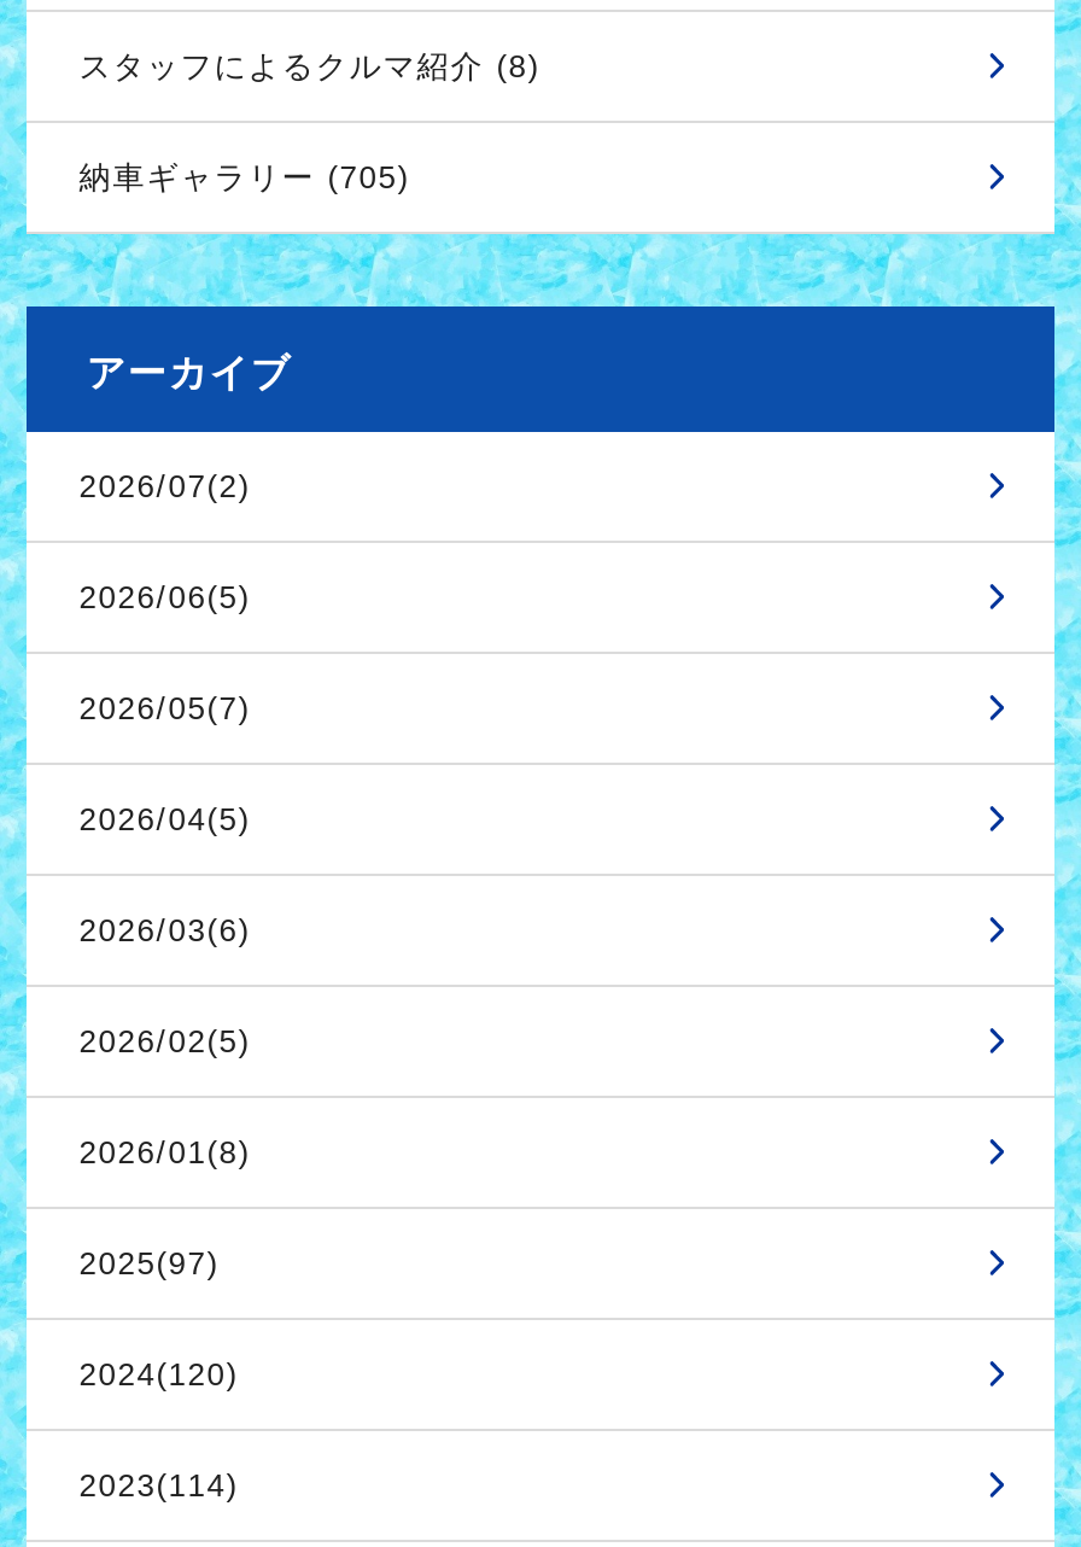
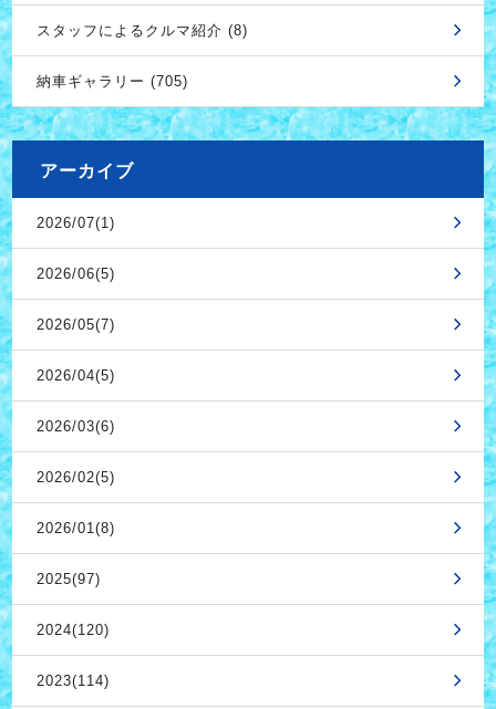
- 2026/07(2)
+ 2026/07(1)
